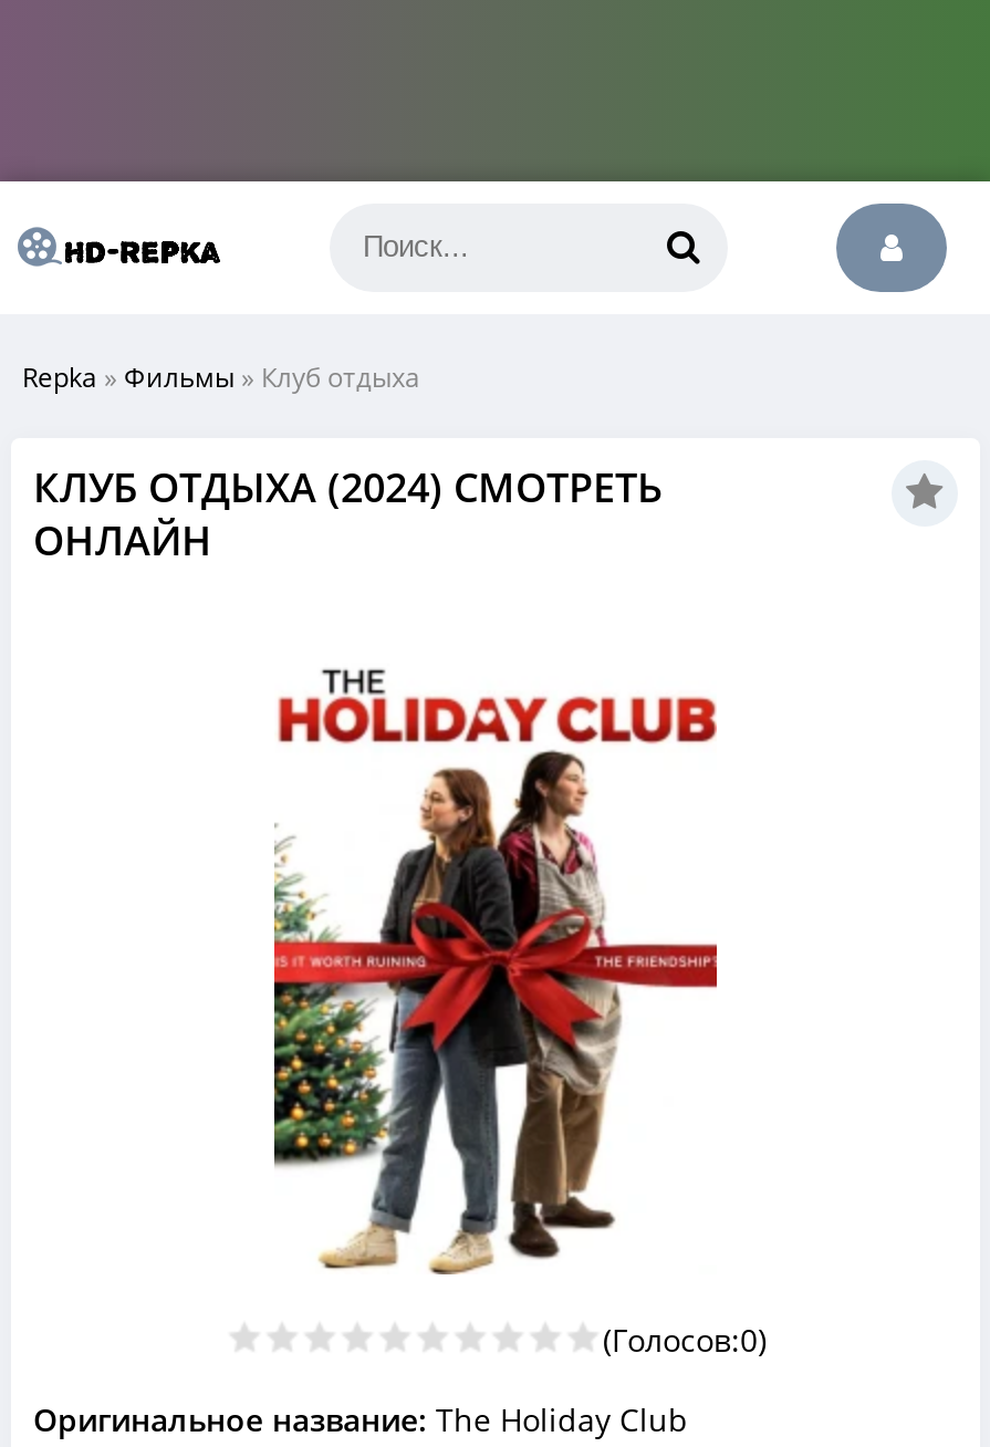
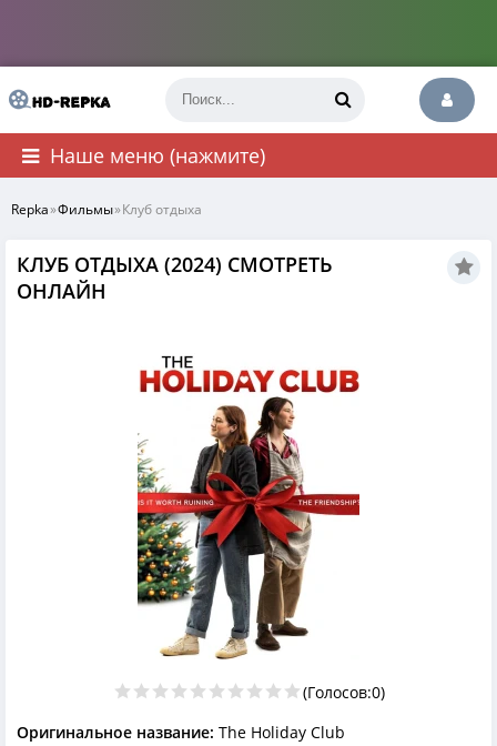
+ Наше меню (нажмите)
